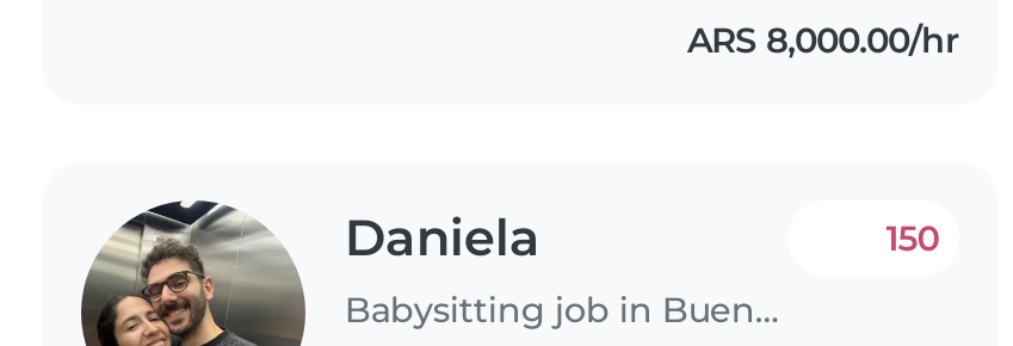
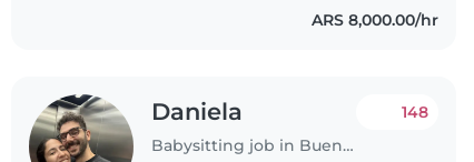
- 150
+ 148
